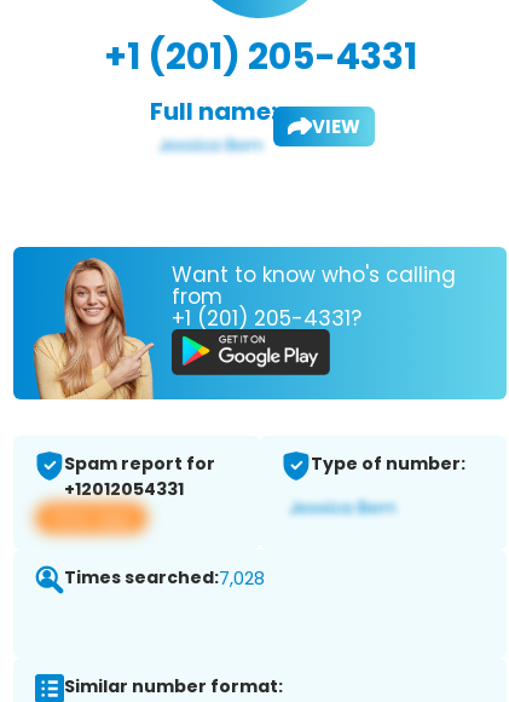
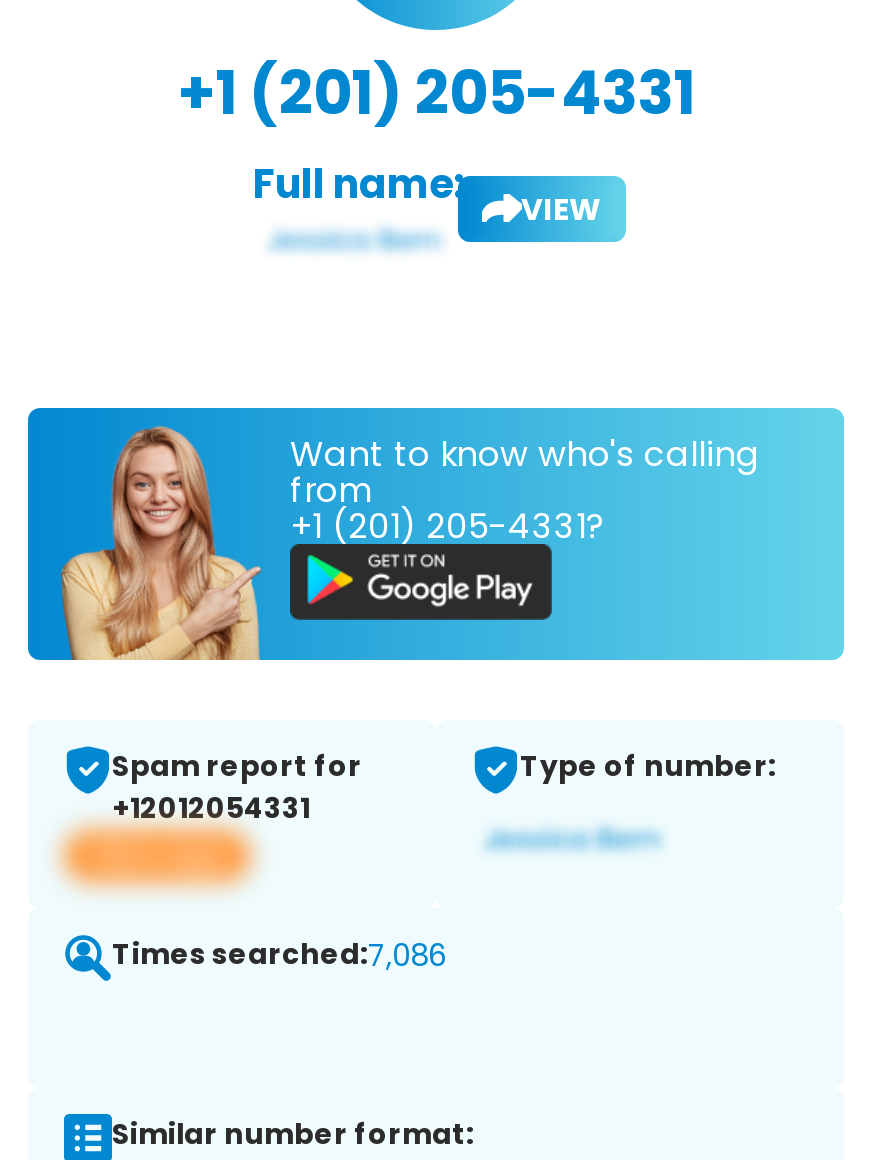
- Times searched:7,028
+ Times searched:7,086
